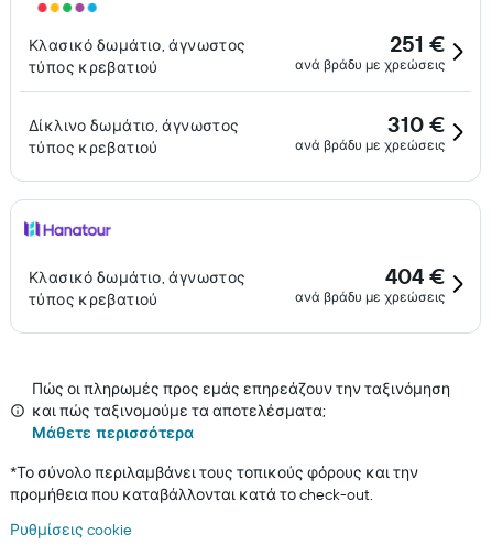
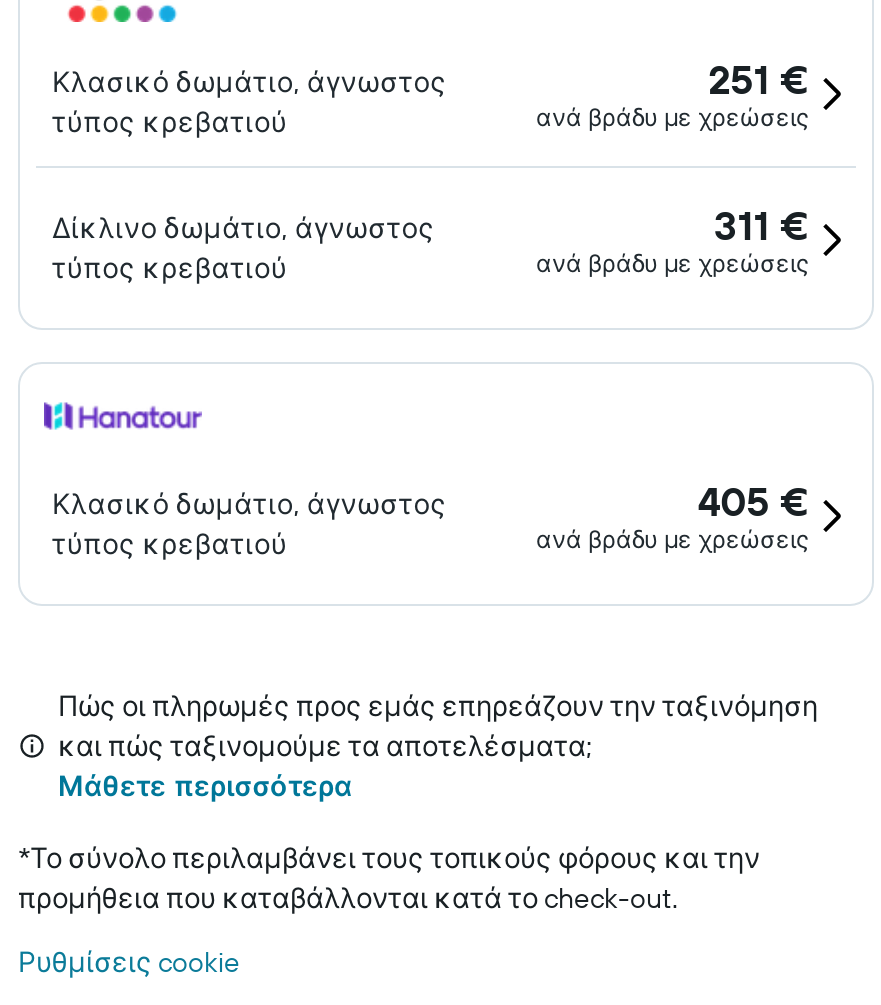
- 310 €
+ 311 €

- 404 €
+ 405 €
